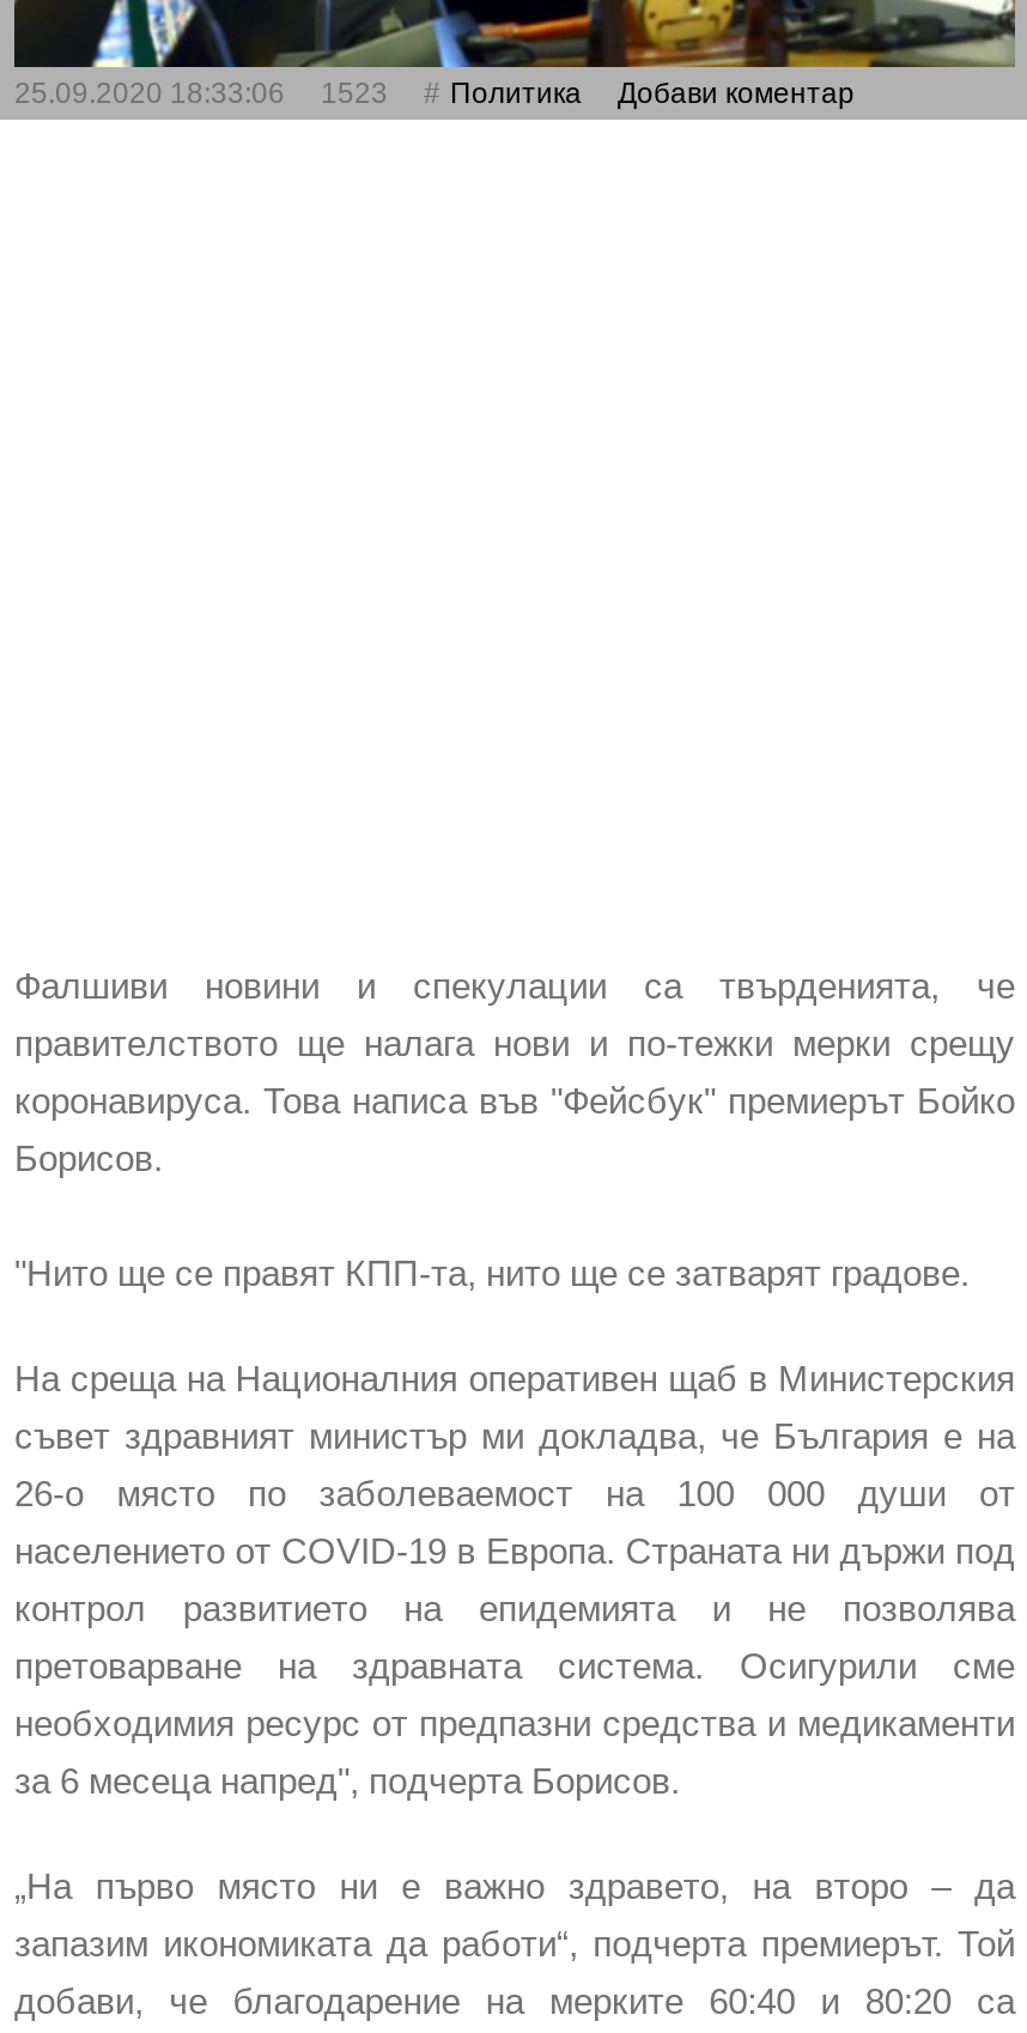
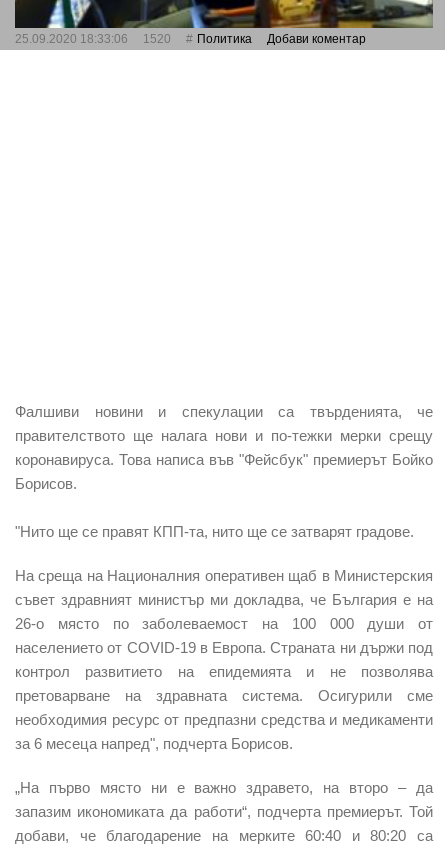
- 25.09.2020 18:33:06 1523 Политика Добави коментар
+ 25.09.2020 18:33:06 1520 Политика Добави коментар
